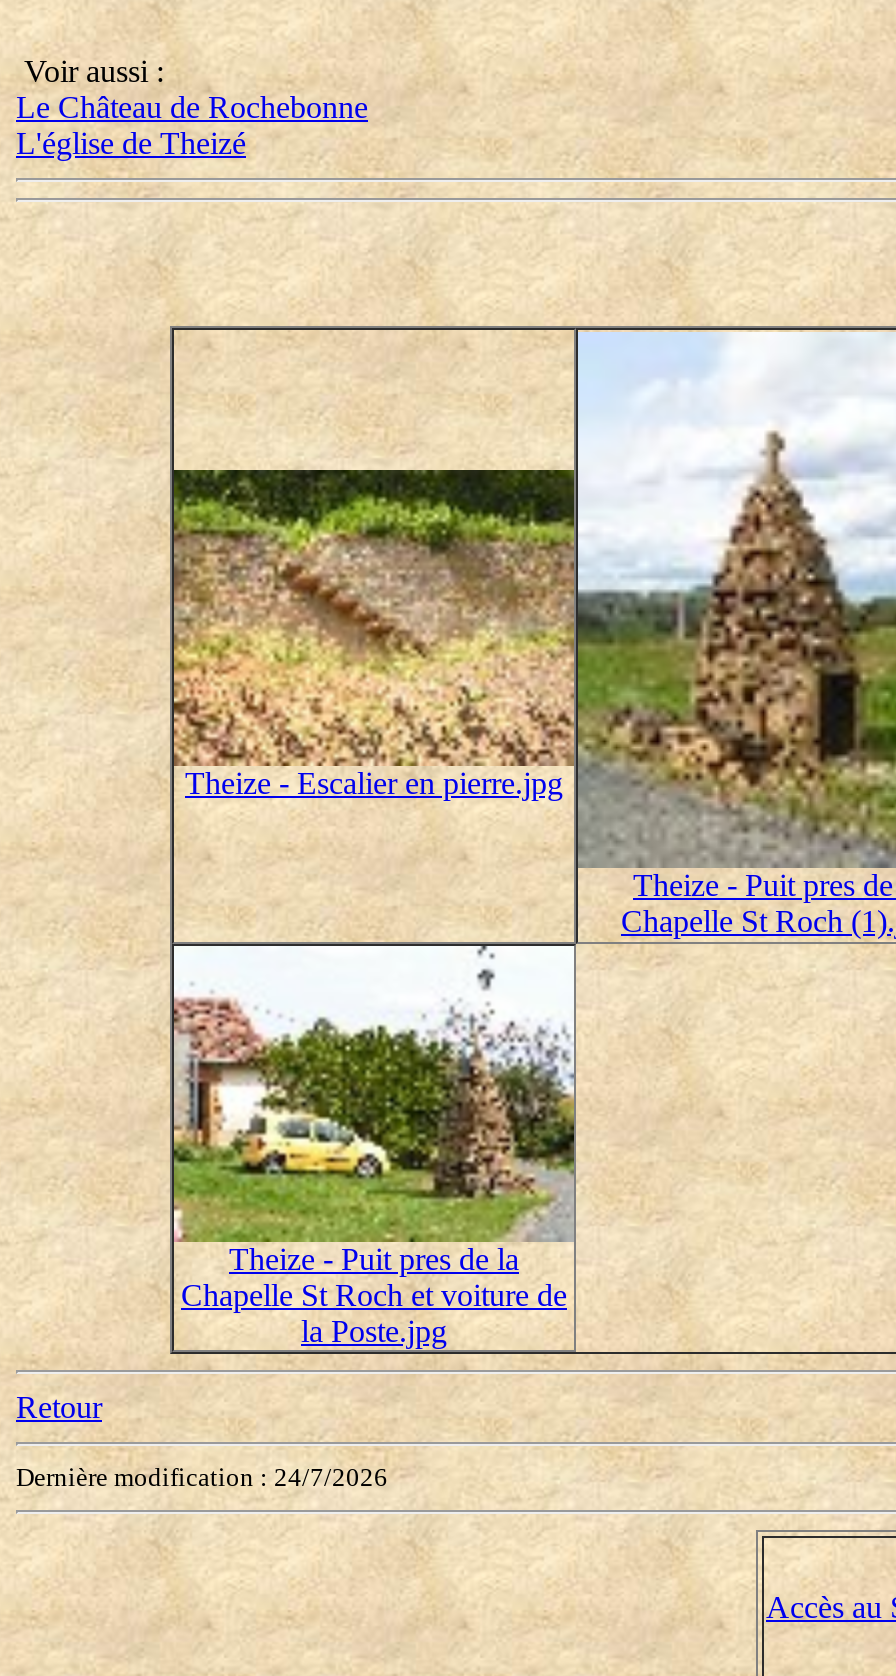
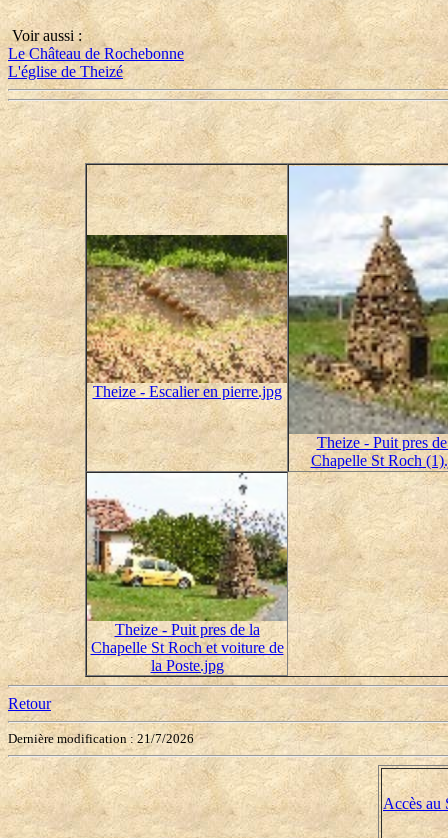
- Dernière modification : 24/7/2026
+ Dernière modification : 21/7/2026
